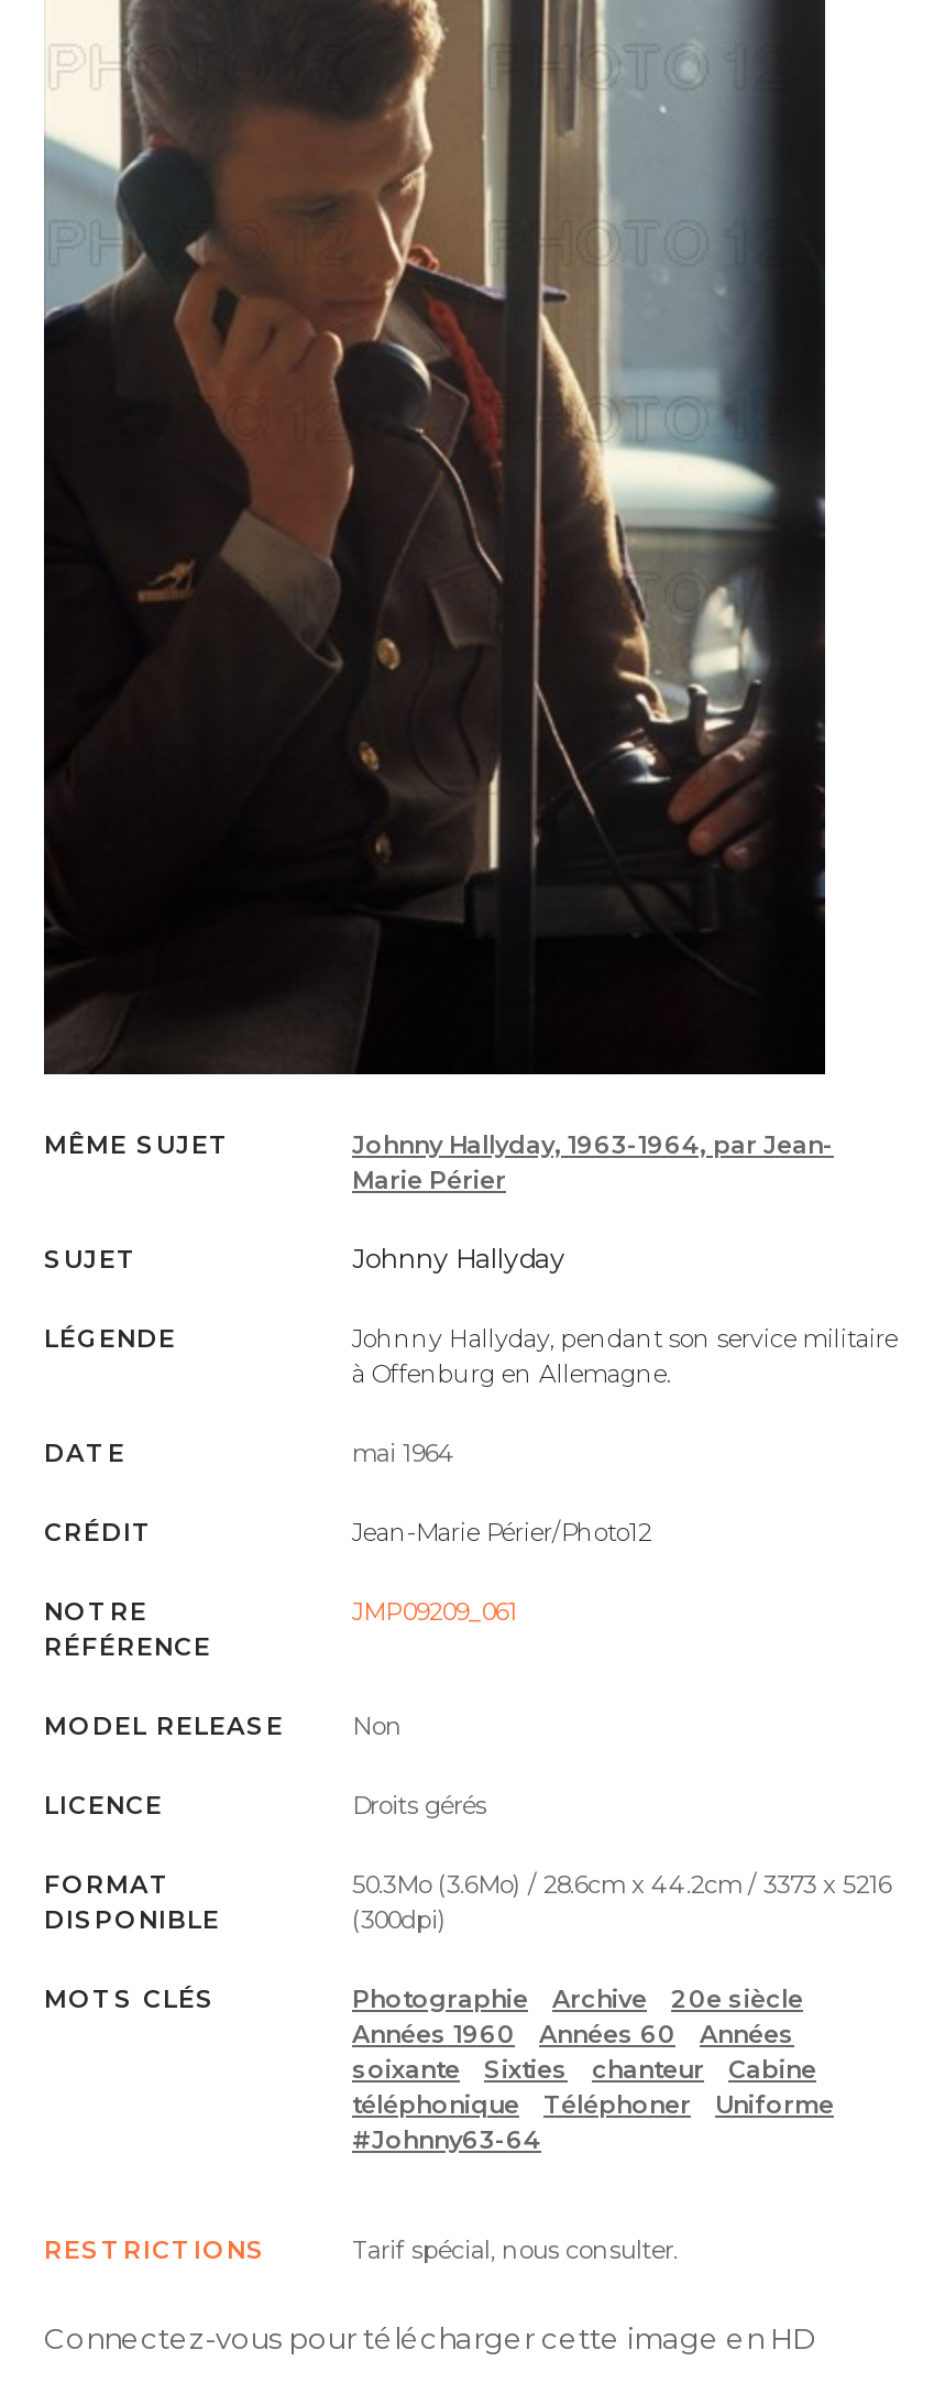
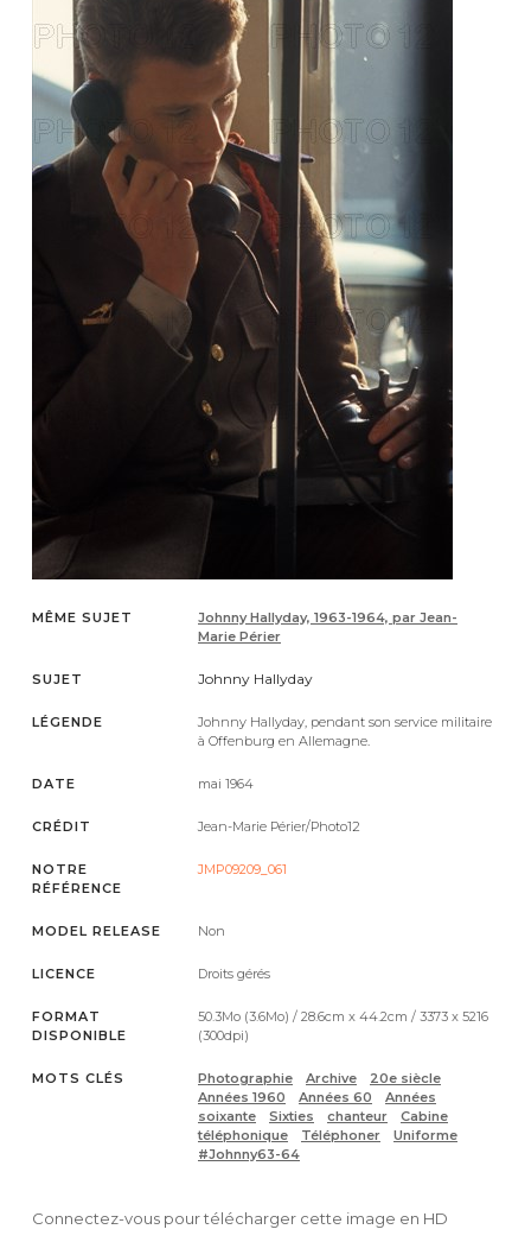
- RESTRICTIONS
- Tarif spécial, nous consulter.
